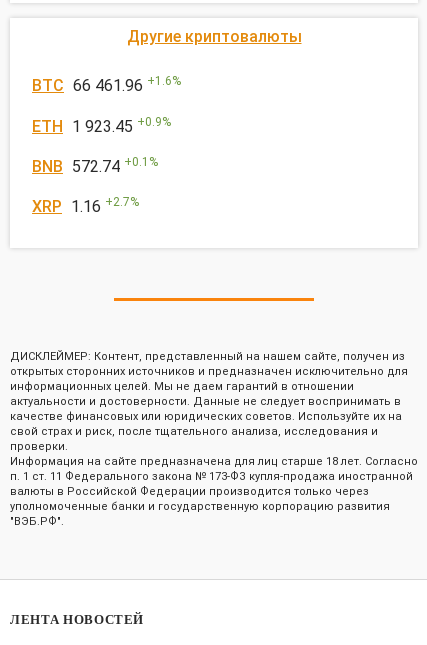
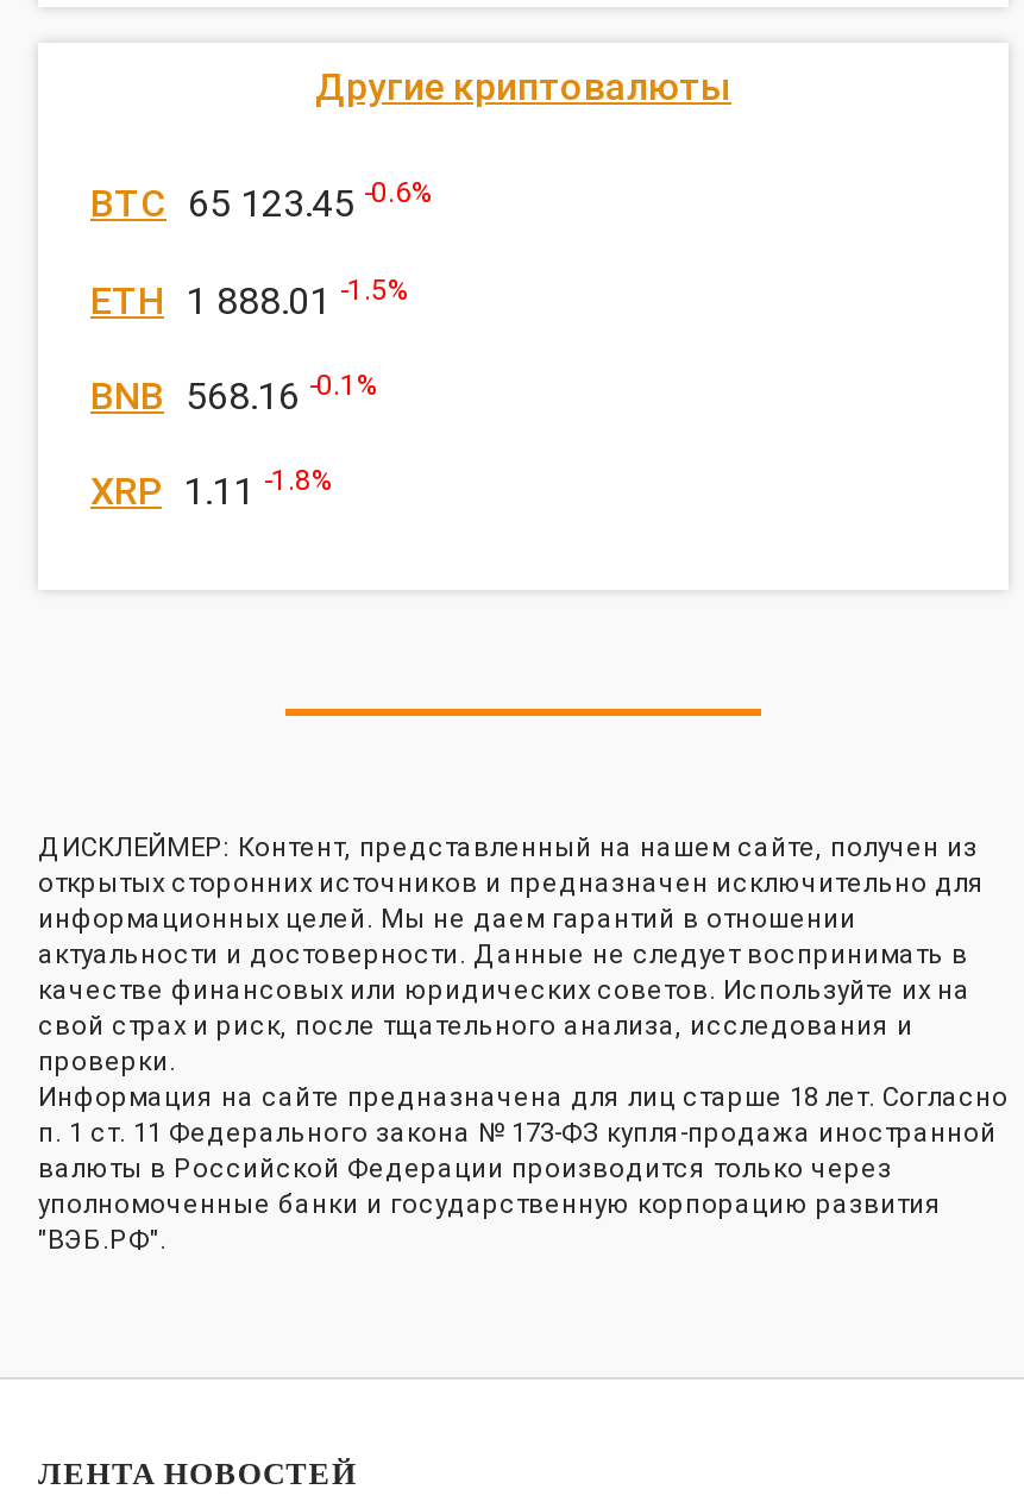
- BTC 66 461.96 + 1.6%
+ BTC 65 123.45 -0.6%

- ETH 1 923.45 +0.9%
+ ETH 1 888.01 -1.5%

- BNB 572.74 +0.1%
+ BNB 568.16 -0.1%

- XRP 1.16 +2.7%
+ XRP 1.11 -1.8%
